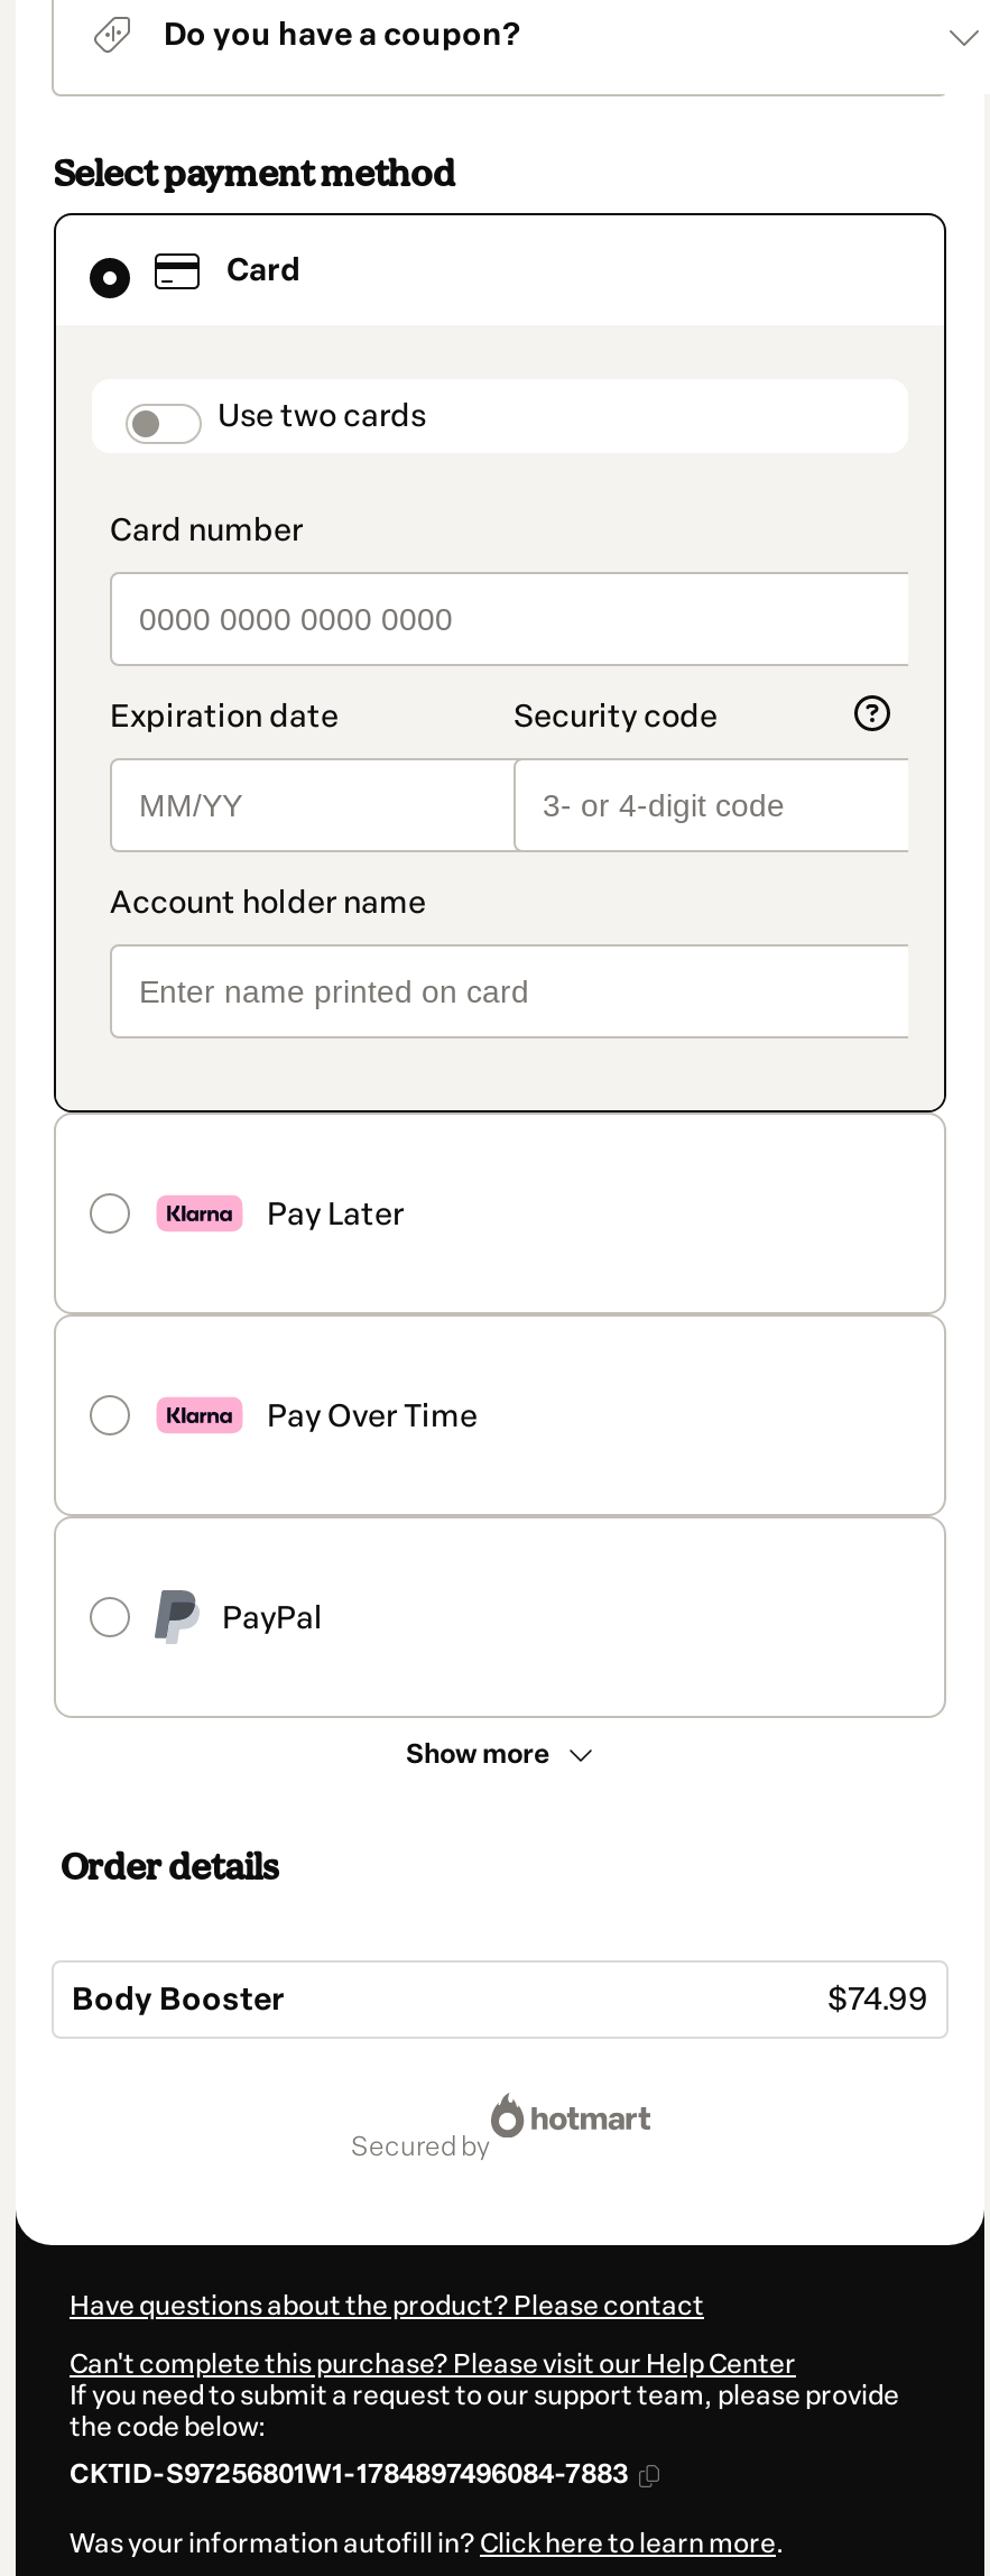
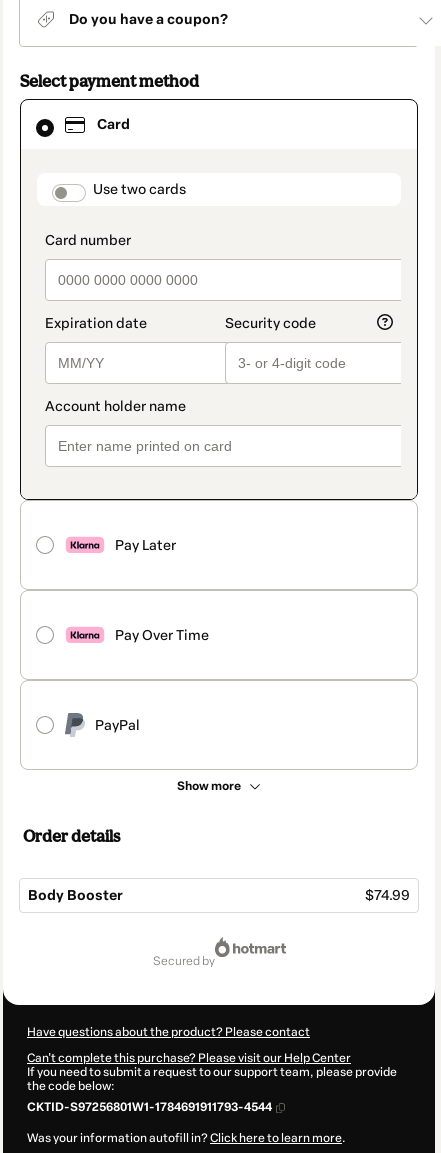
- CKTID-S97256801W1-1784897496084-7883
+ CKTID-S97256801W1-1784691911793-4544
